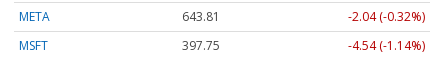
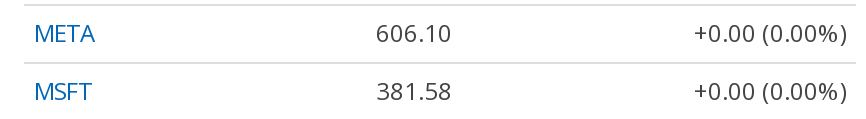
- 643.81
+ 606.10

- -2.04 (-0.32%)
+ +0.00 (0.00%)

- 397.75
+ 381.58

- -4.54 (-1.14%)
+ +0.00 (0.00%)
